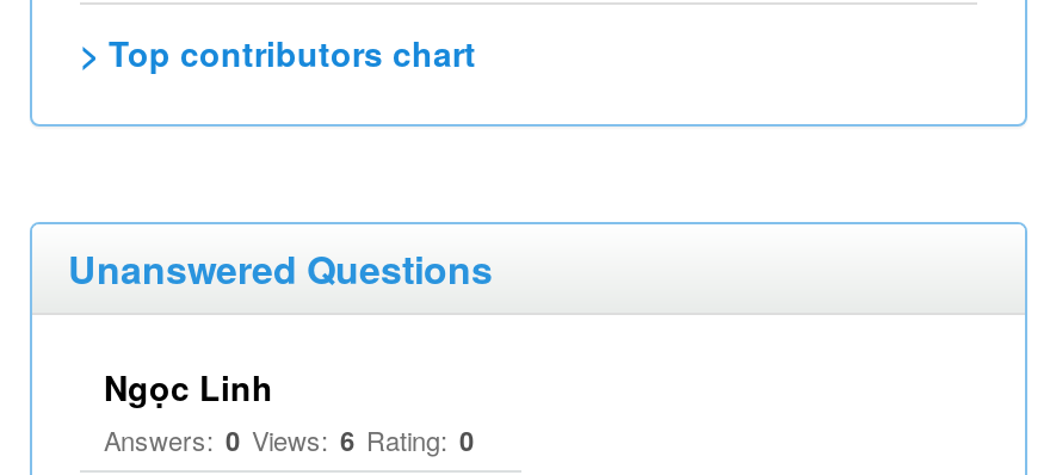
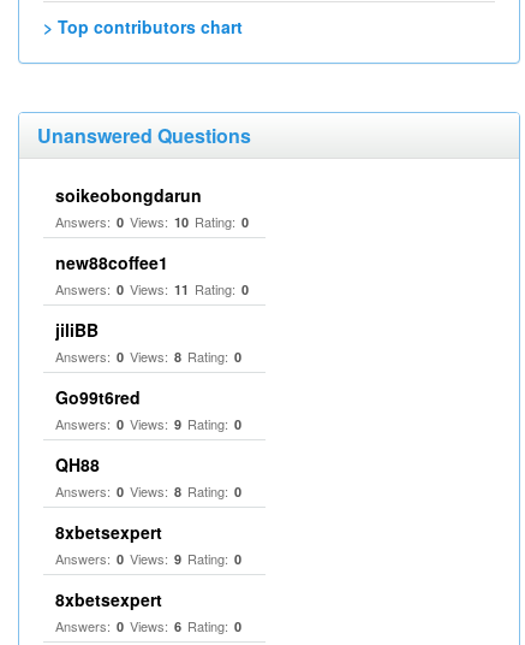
- Ngọc Linh
+ soikeobongdarun
+ Answers: 0 Views: 10 Rating: 0
+ new88coffee1
+ Answers: 0 Views: 11 Rating: 0
+ jiliBB
+ Answers: 0 Views: 8 Rating: 0
+ Go99t6red
+ Answers: 0 Views: 9 Rating: 0
+ QH88
+ Answers: 0 Views: 8 Rating: 0
+ 8xbetsexpert
+ Answers: 0 Views: 9 Rating: 0
+ 8xbetsexpert
